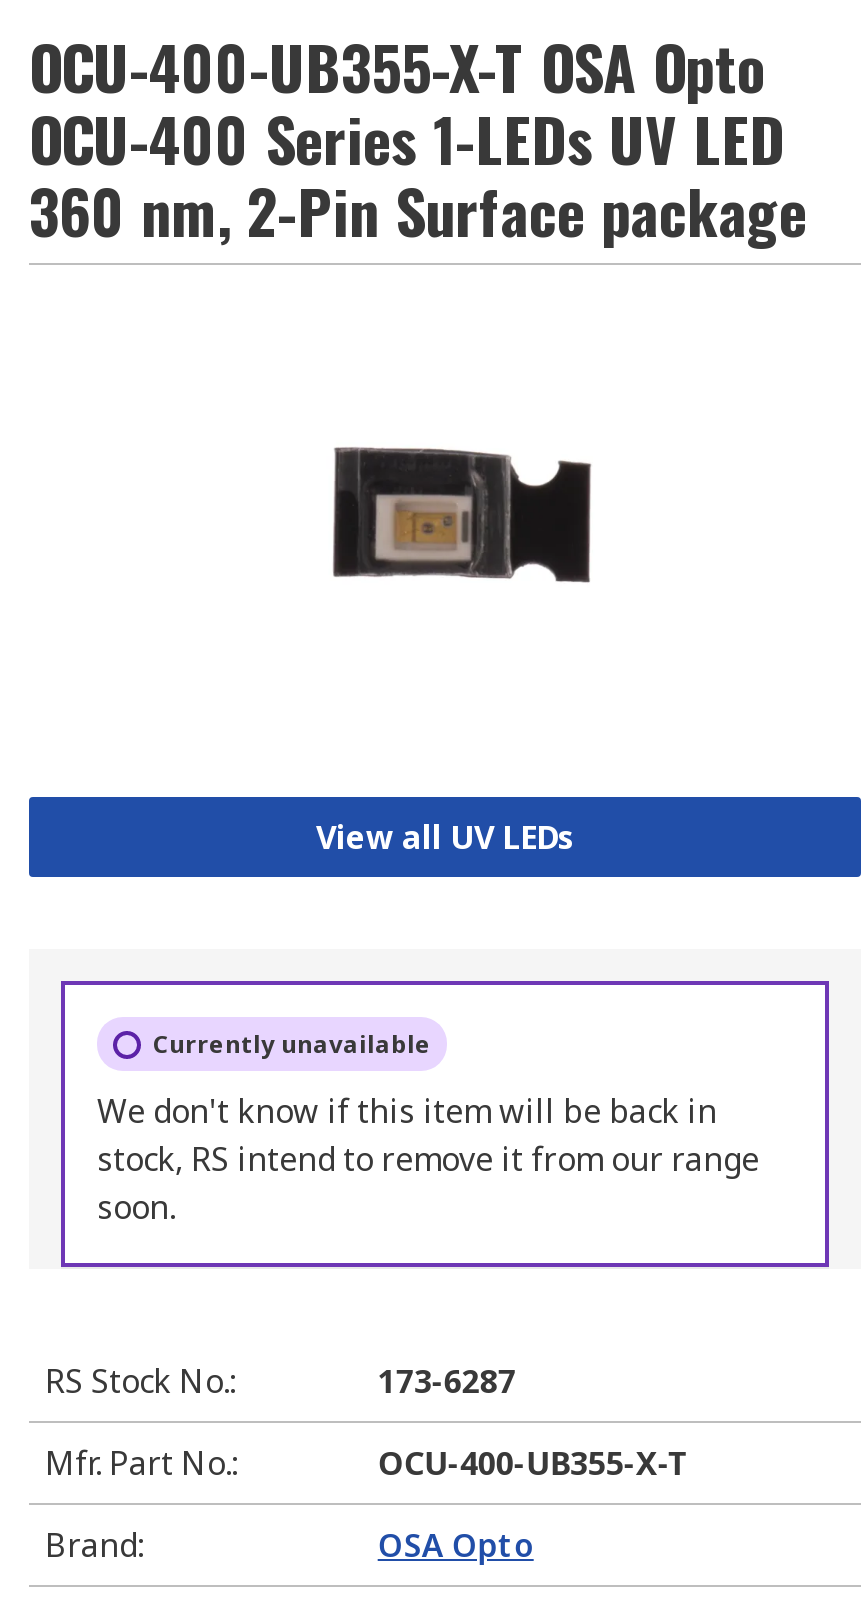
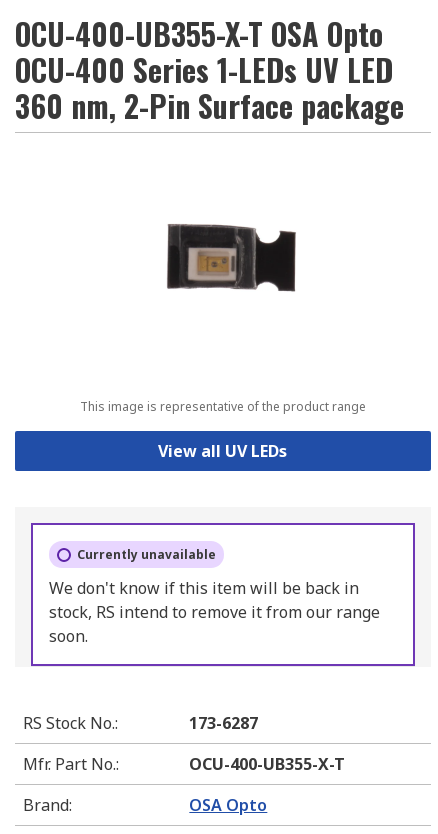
+ This image is representative of the product range
